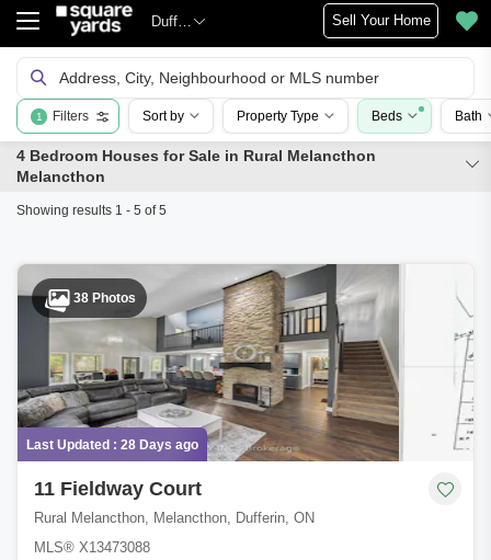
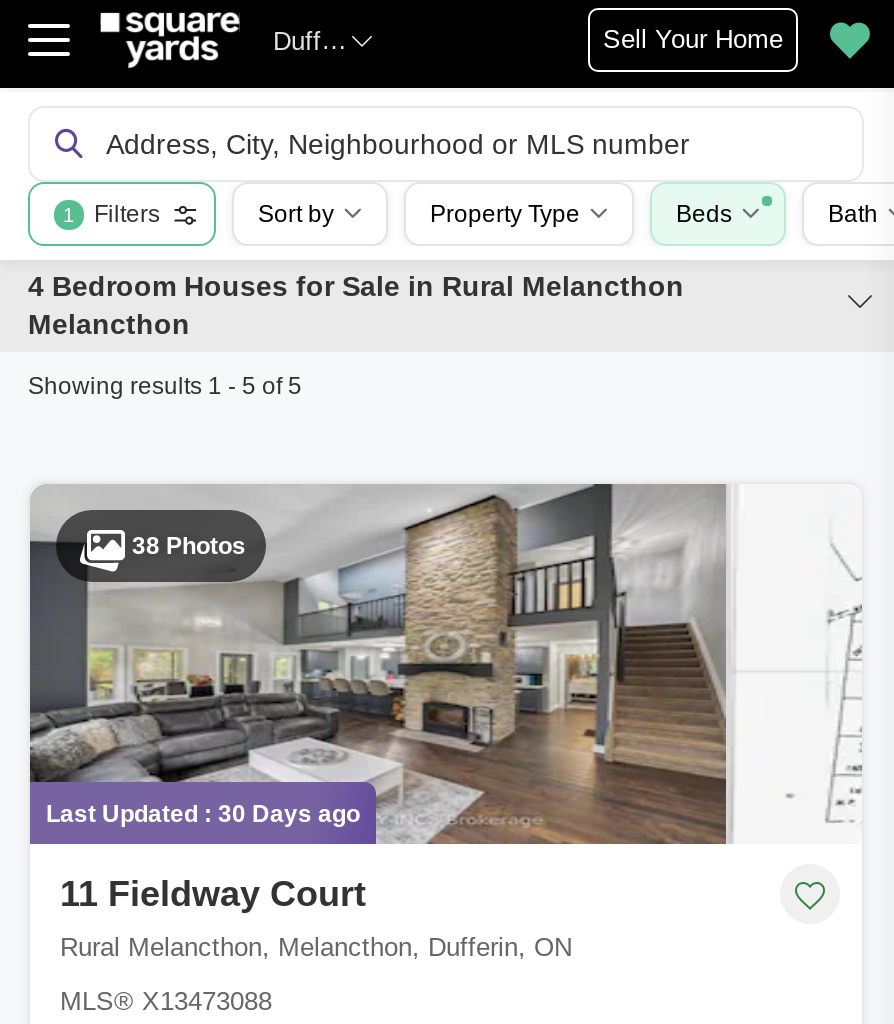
- Last Updated : 28 Days ago
+ Last Updated : 30 Days ago
